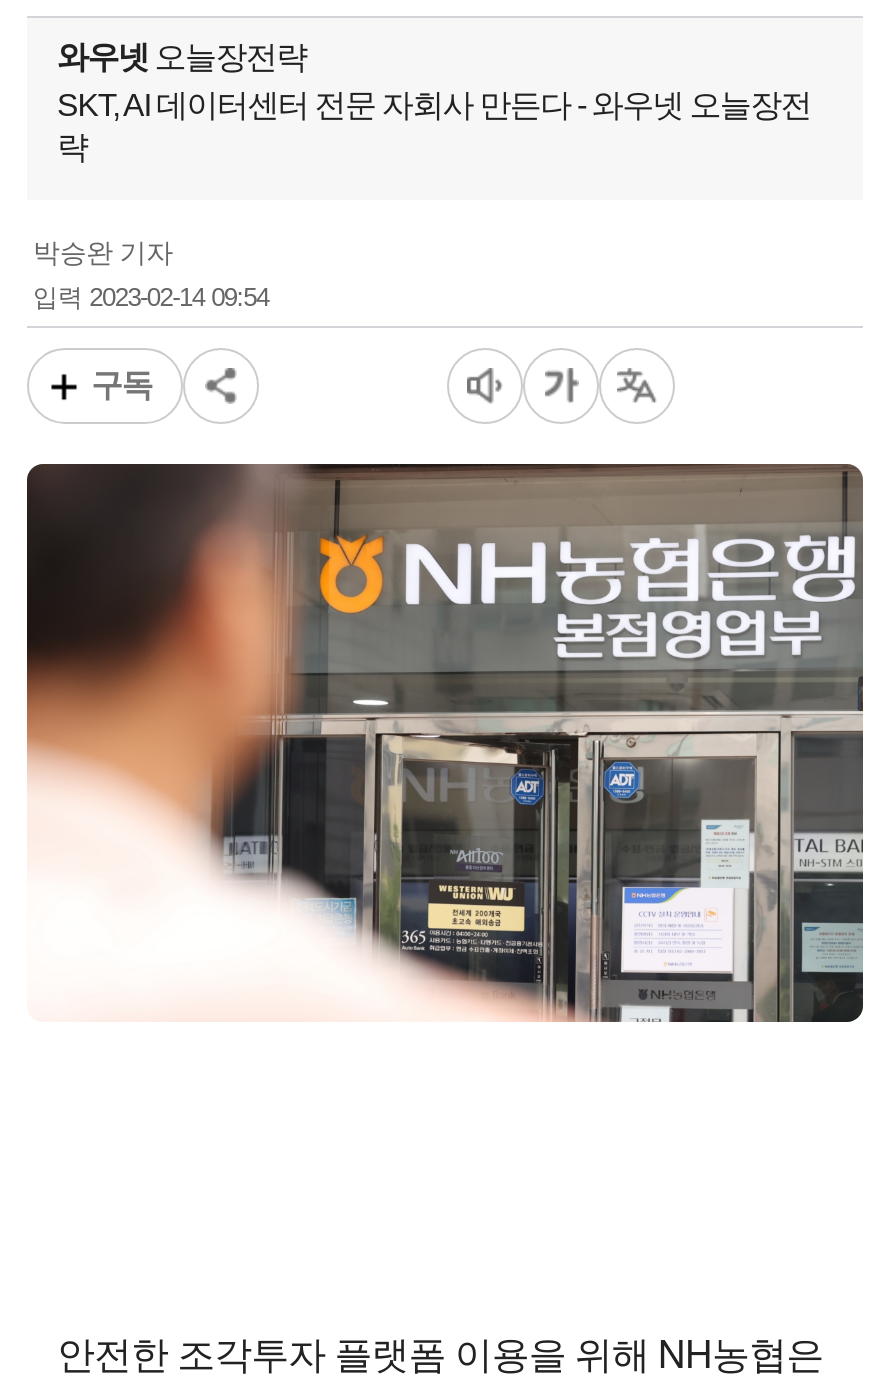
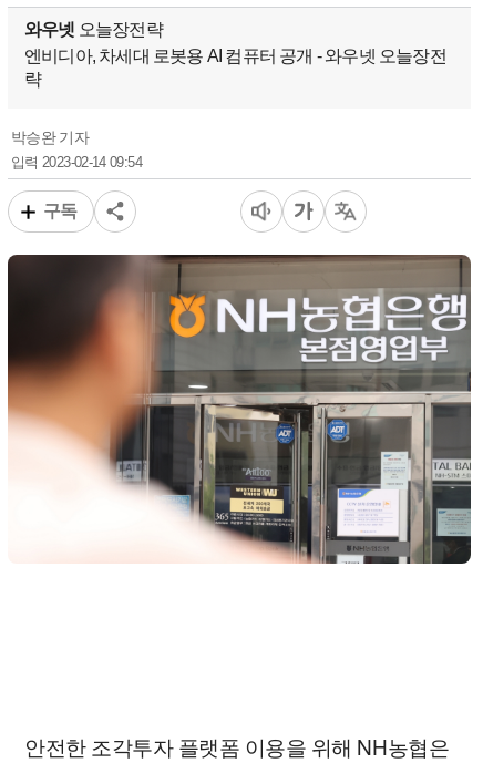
- SKT, AI 데이터센터 전문 자회사 만든다 - 와우넷 오늘장전
+ 엔비디아, 차세대 로봇용 AI 컴퓨터 공개 - 와우넷 오늘장전
